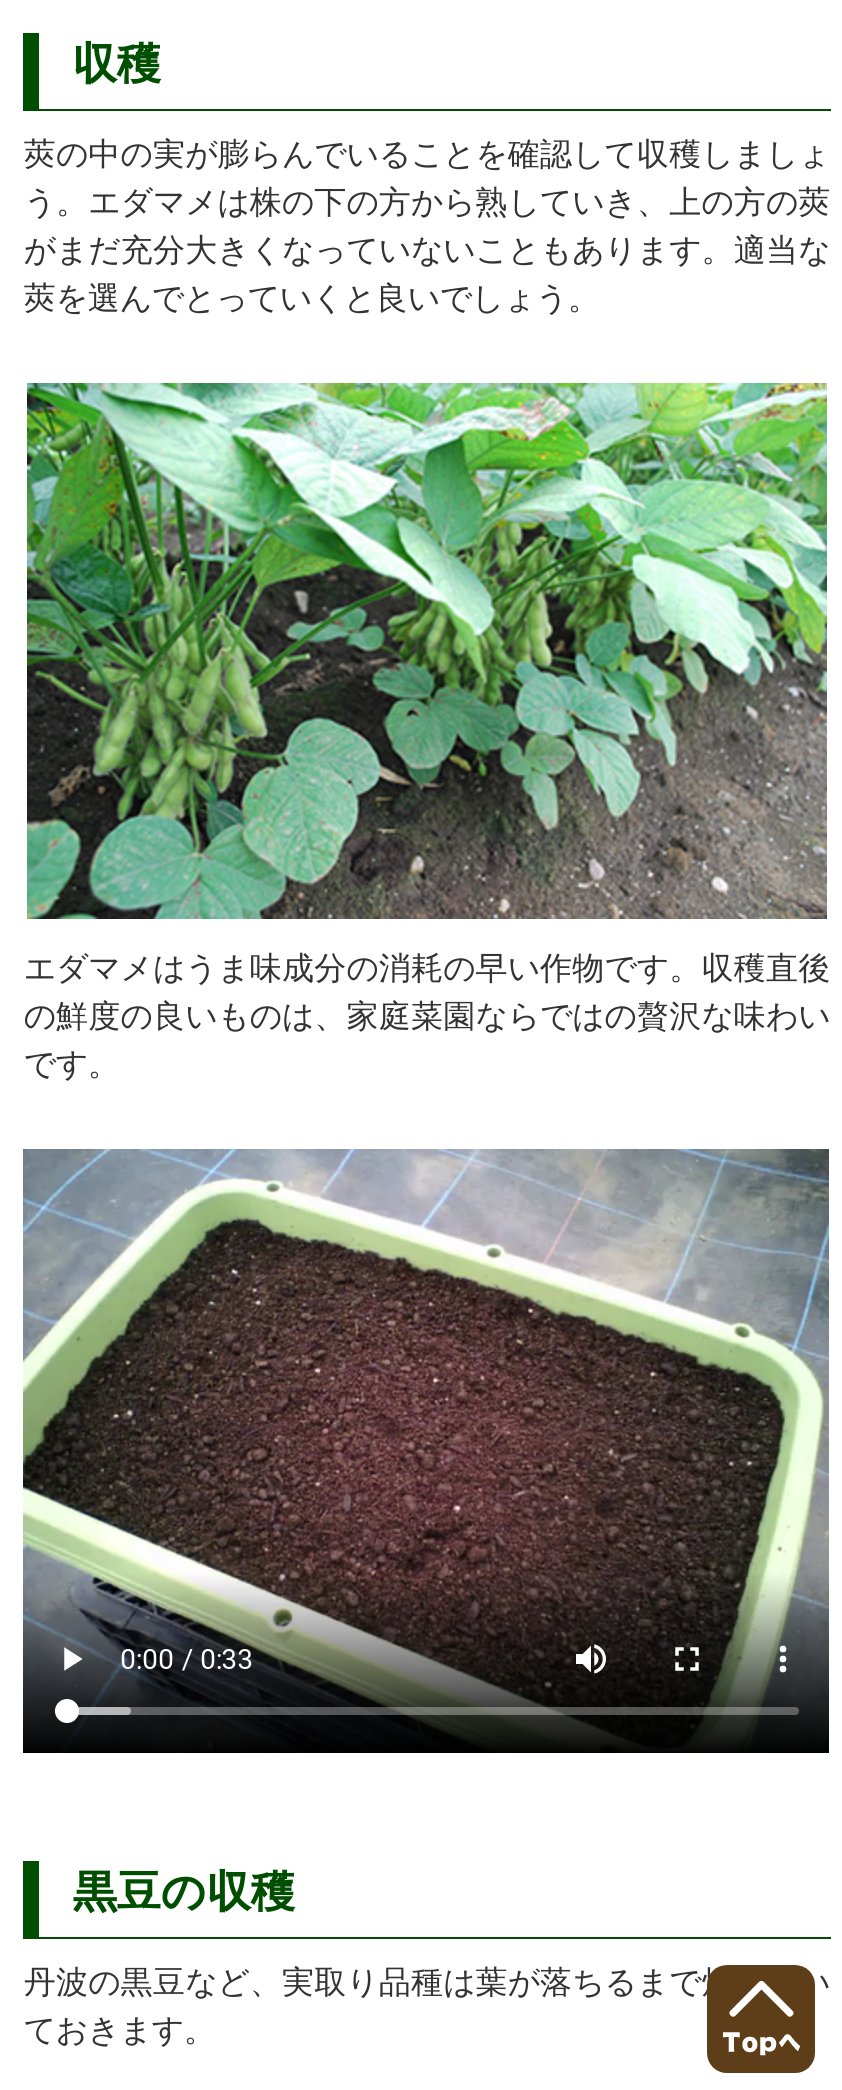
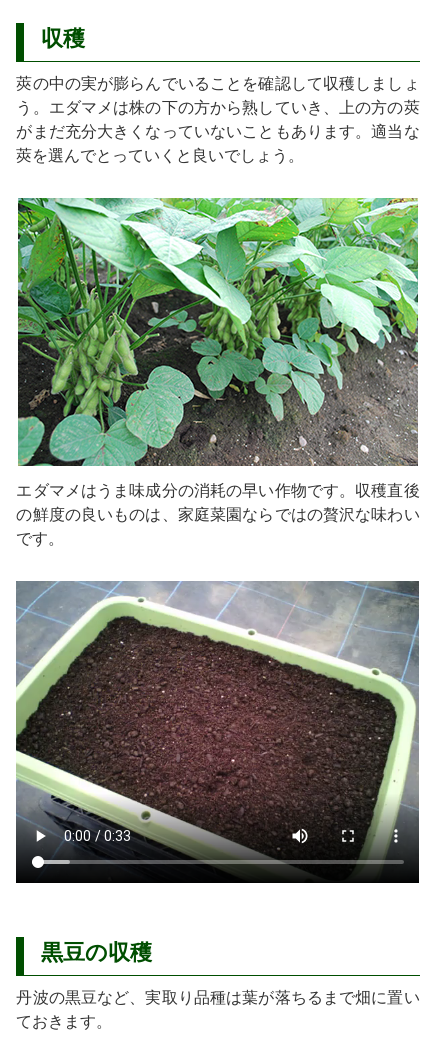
- [image]
